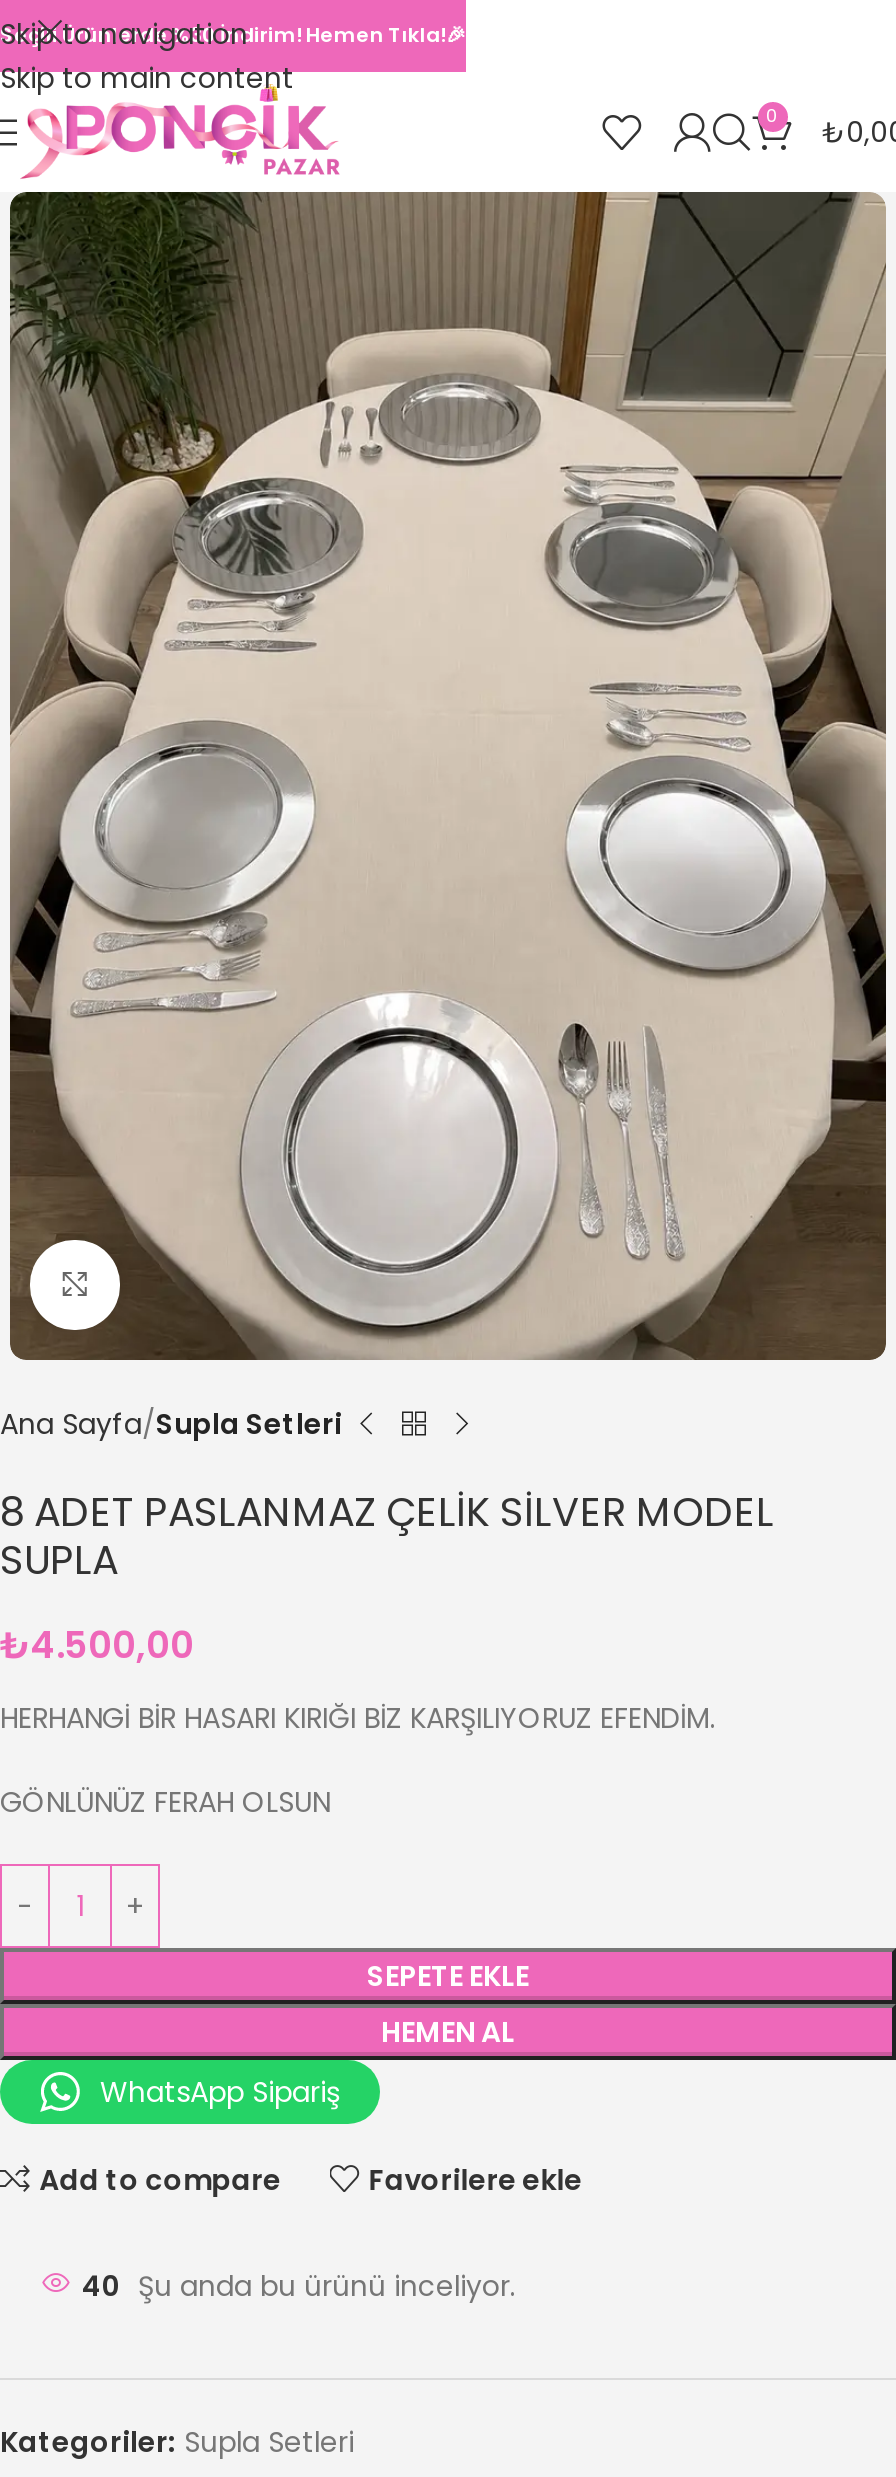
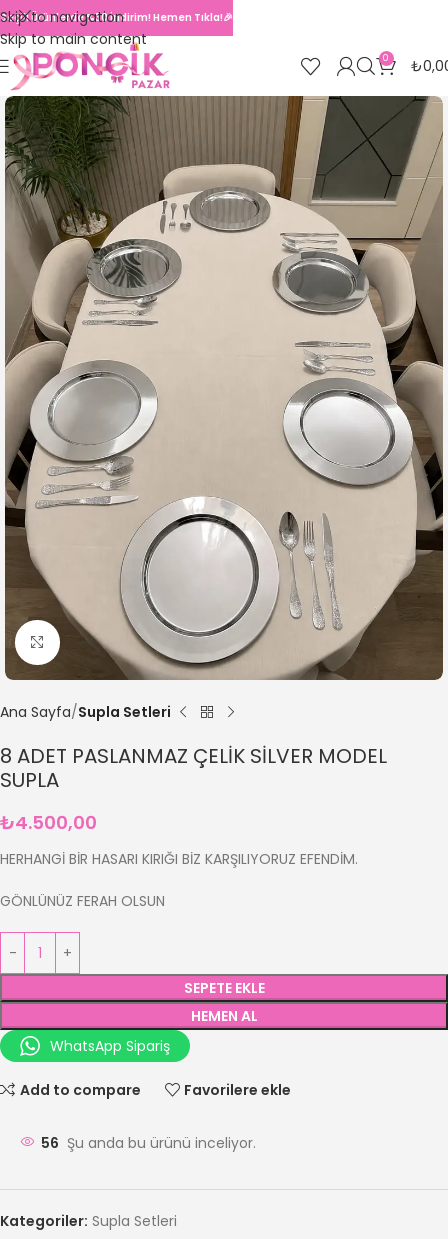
- 40 Şu anda bu ürünü inceliyor.
+ 56 Şu anda bu ürünü inceliyor.
